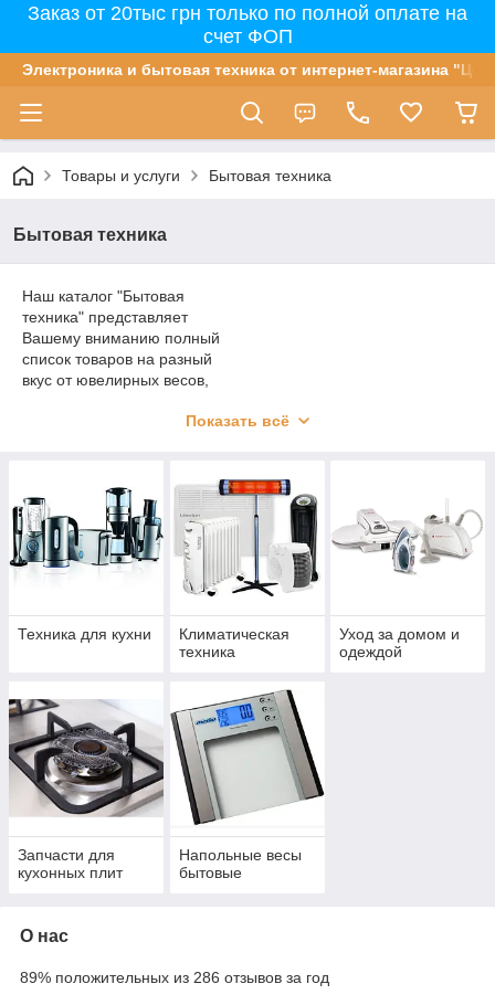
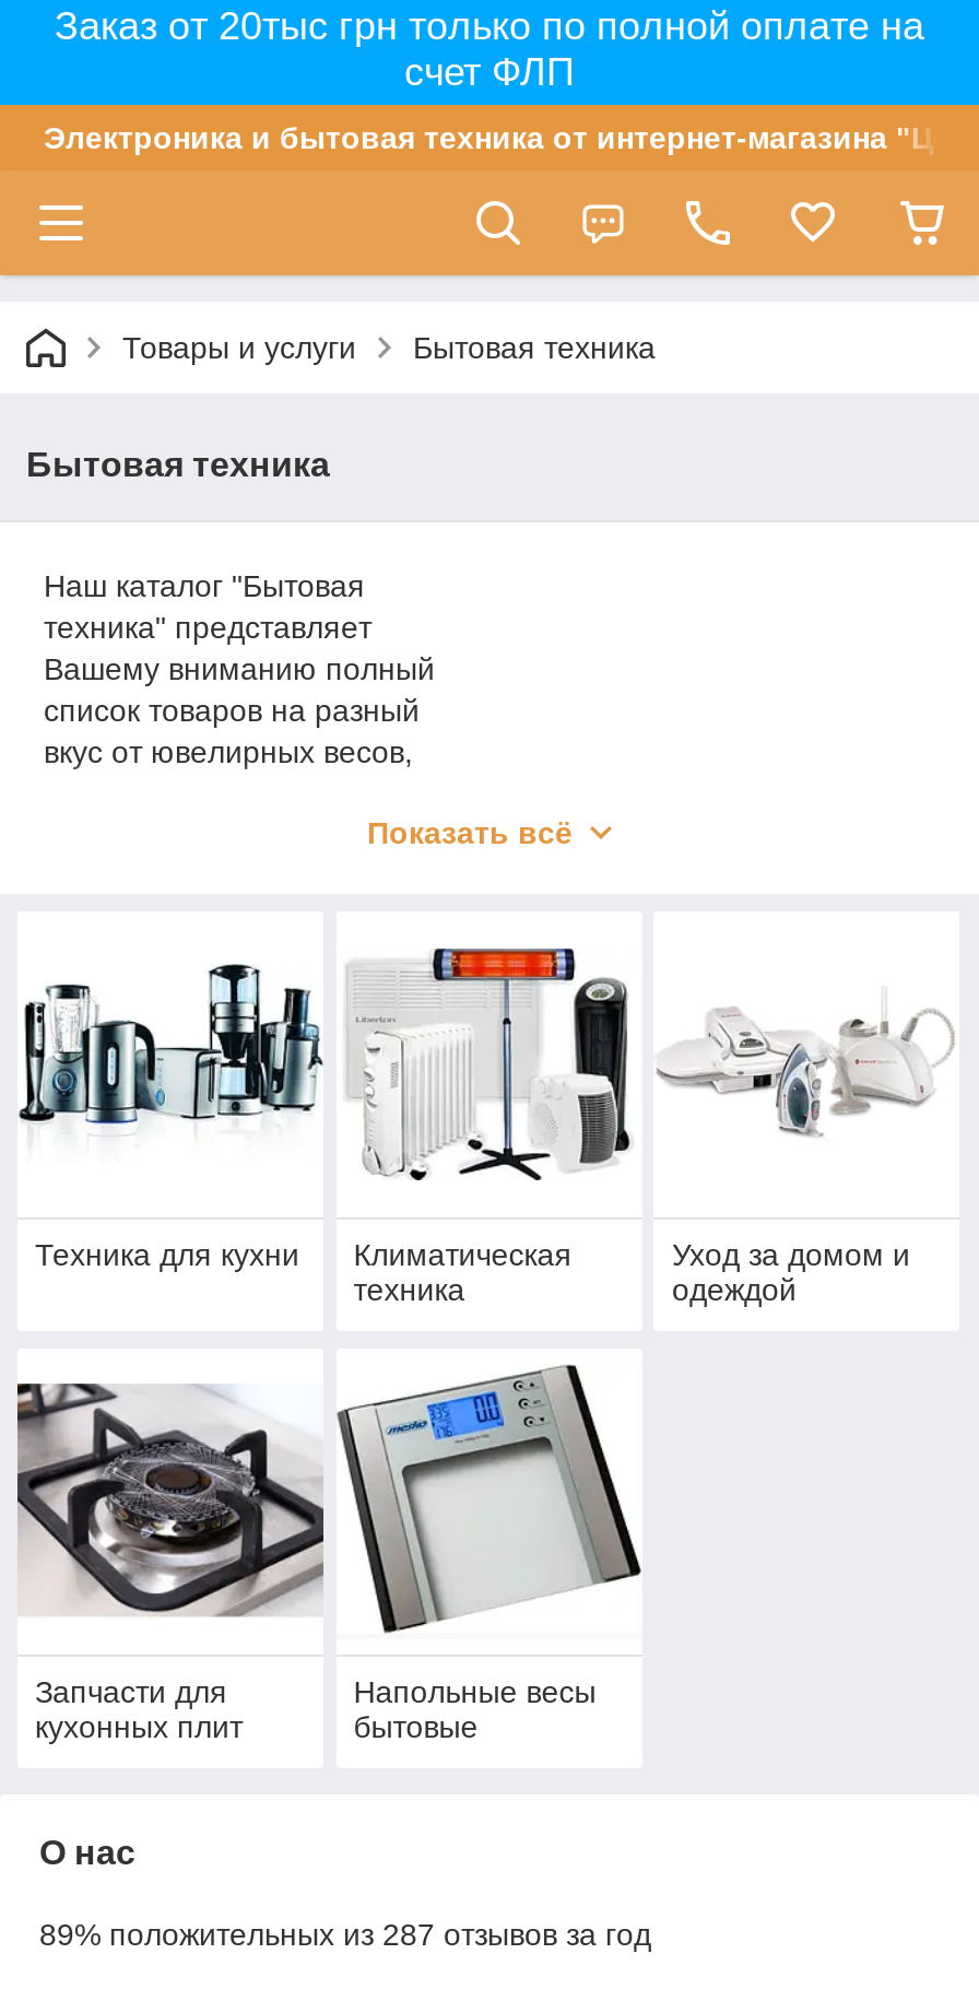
- счет ФОП
+ счет ФЛП

- 89% положительных из 286 отзывов за год
+ 89% положительных из 287 отзывов за год
